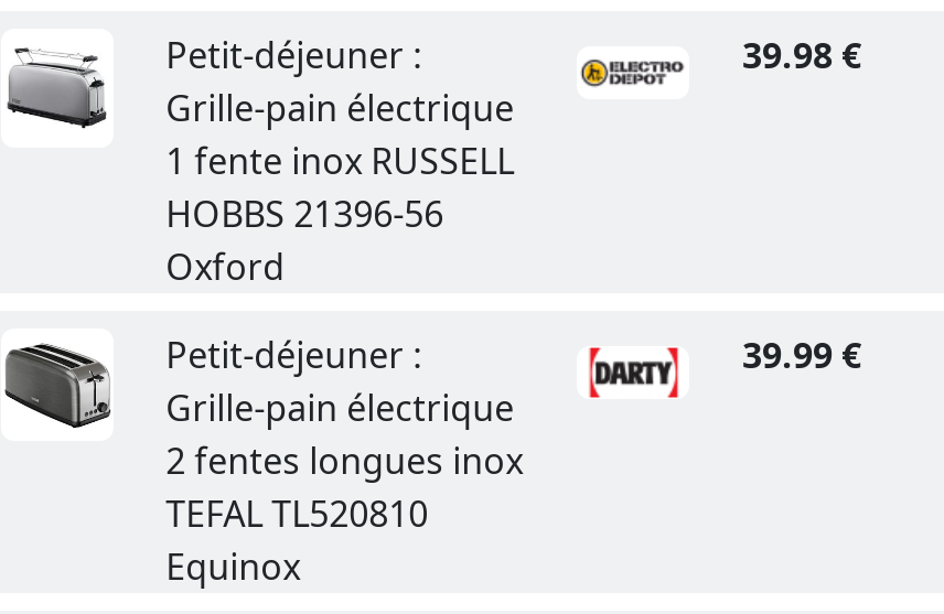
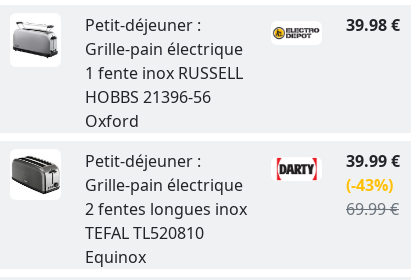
+ (-43%)
+ 69.99 €
